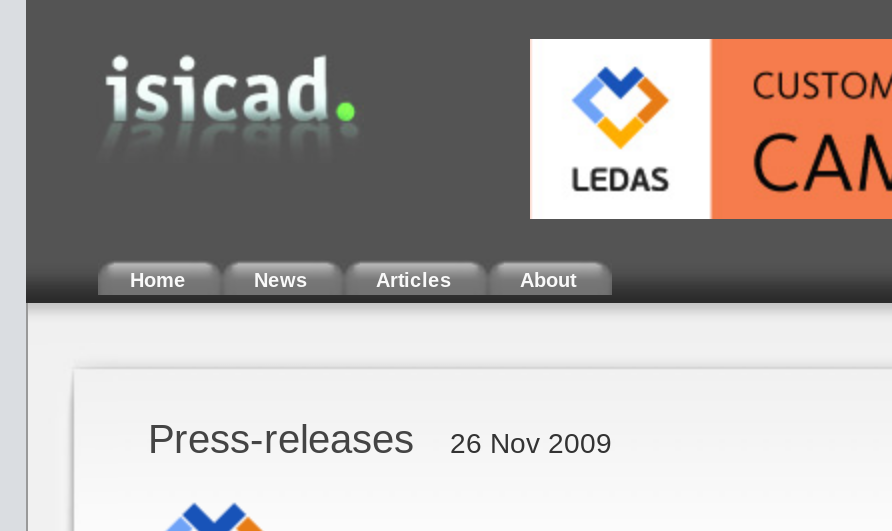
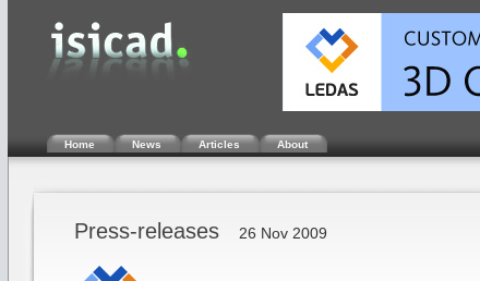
- [image]
+ [image]
